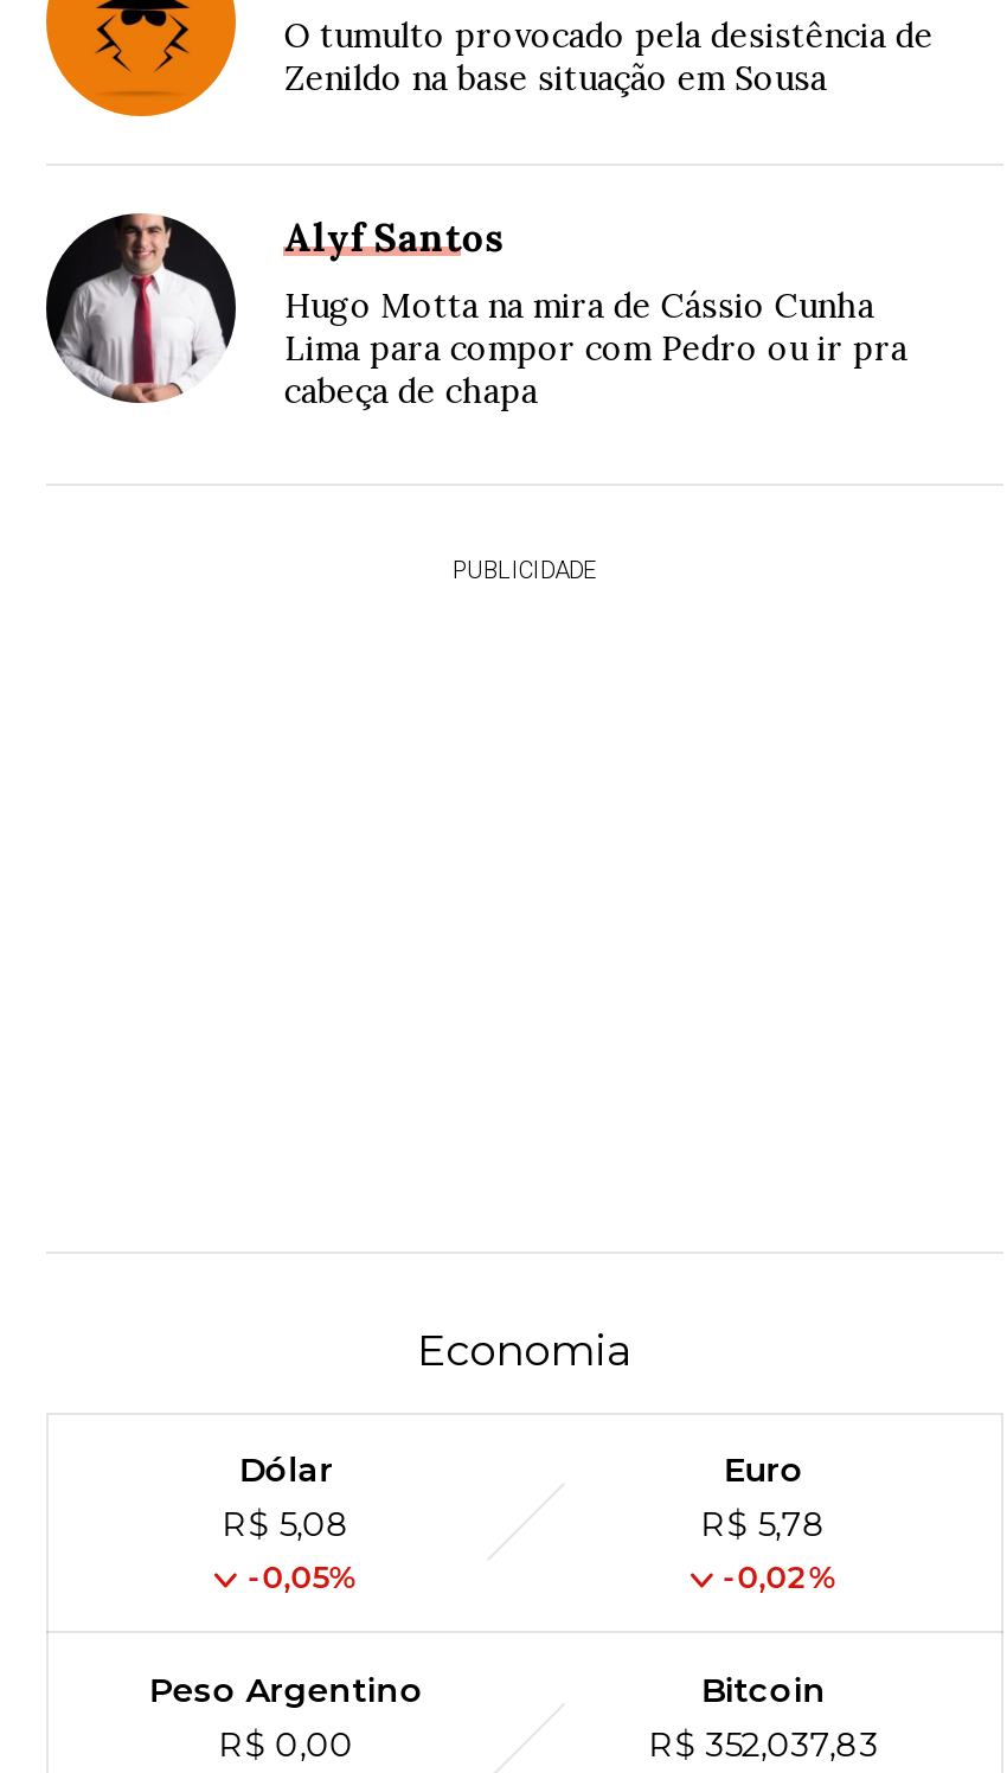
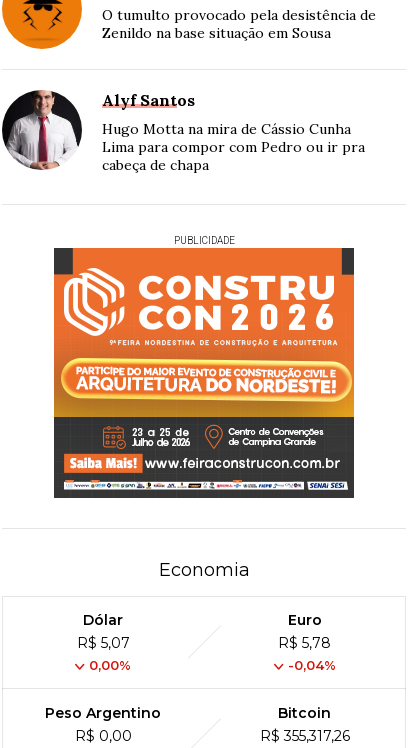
+ [image]

- R$ 5,08
+ R$ 5,07

- -0,05%
+ 0,00%

- -0,02%
+ -0,04%

- R$ 352,037,83
+ R$ 355,317,26
